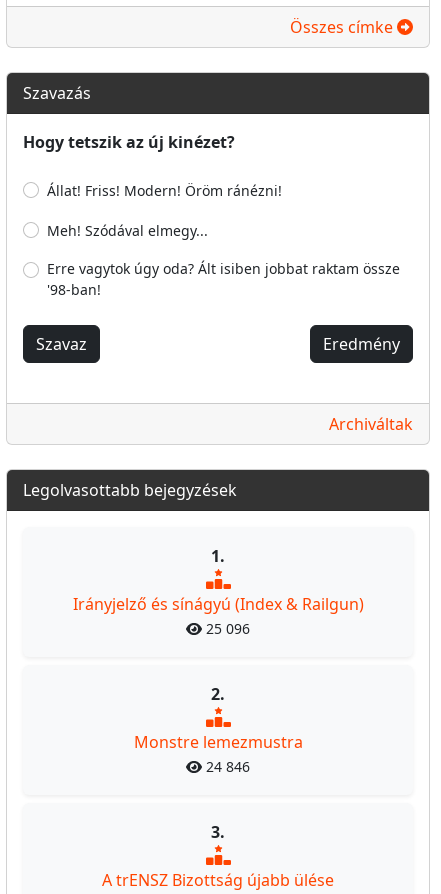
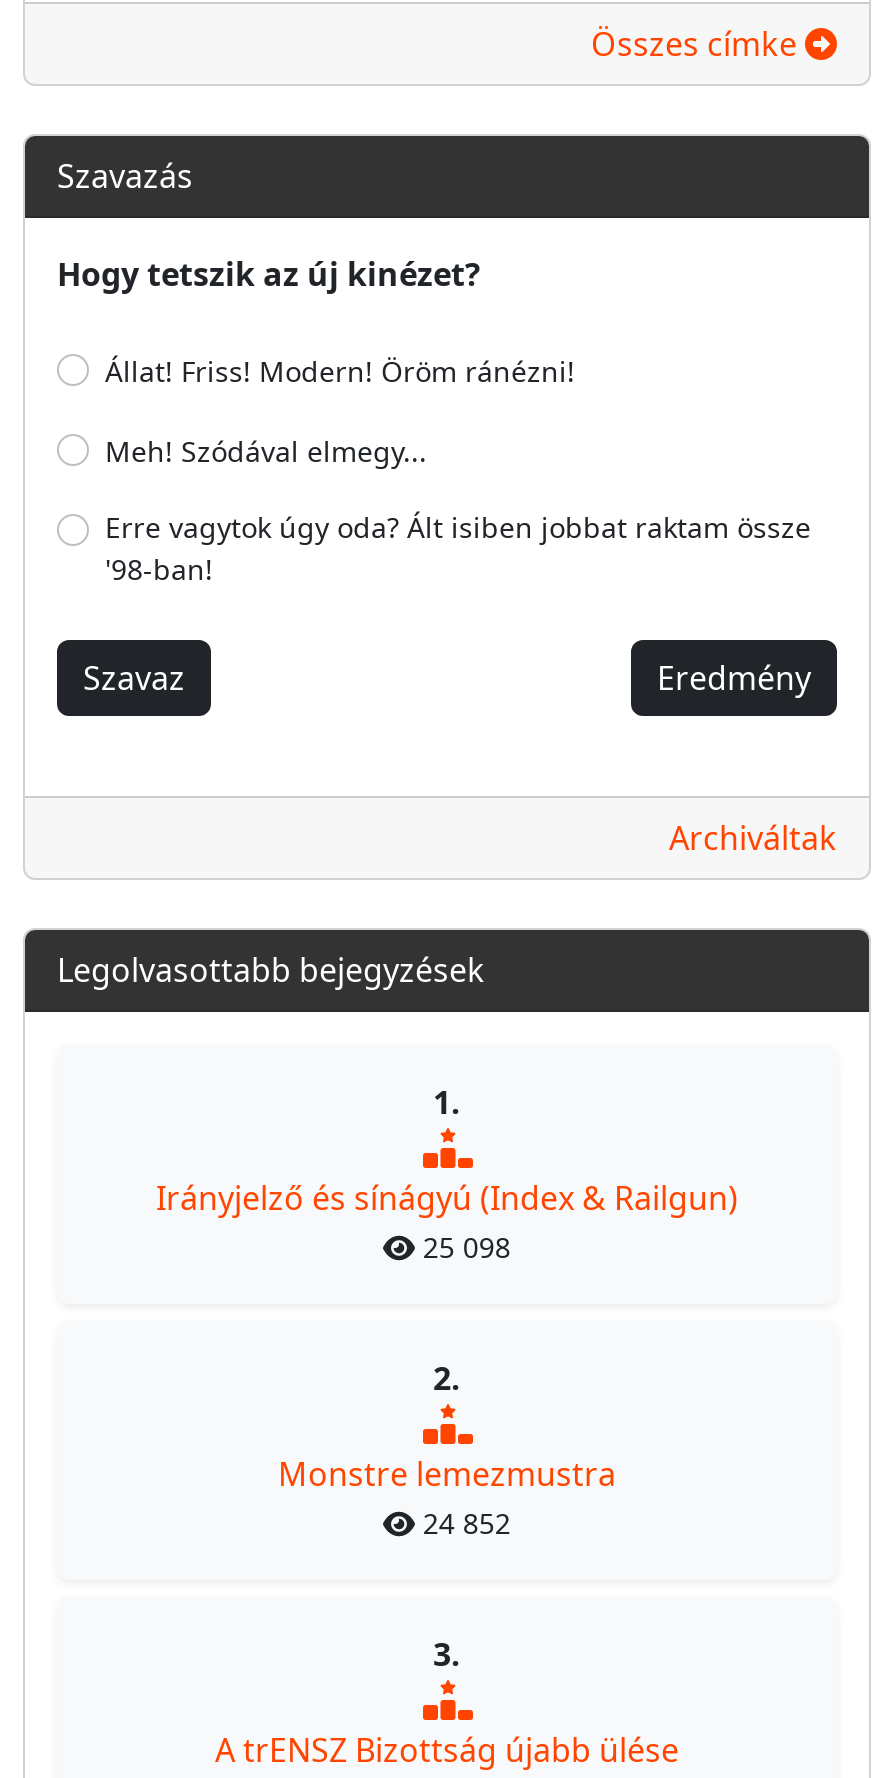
- 25 096
+ 25 098

- 24 846
+ 24 852
